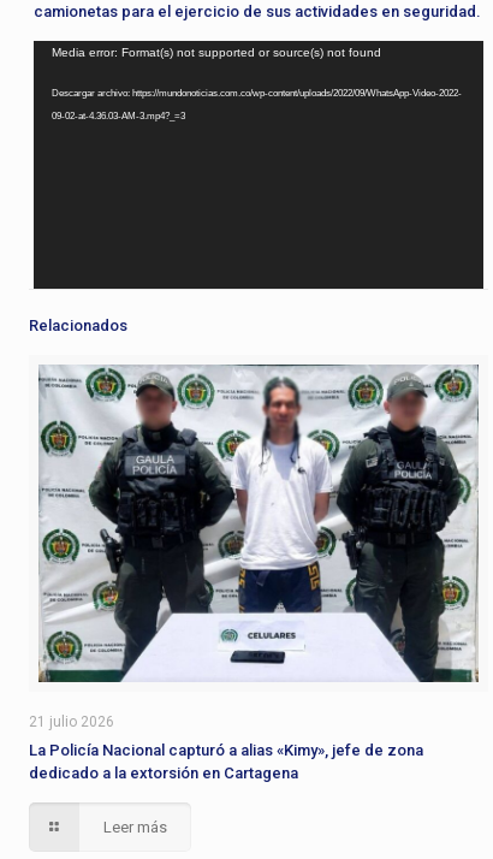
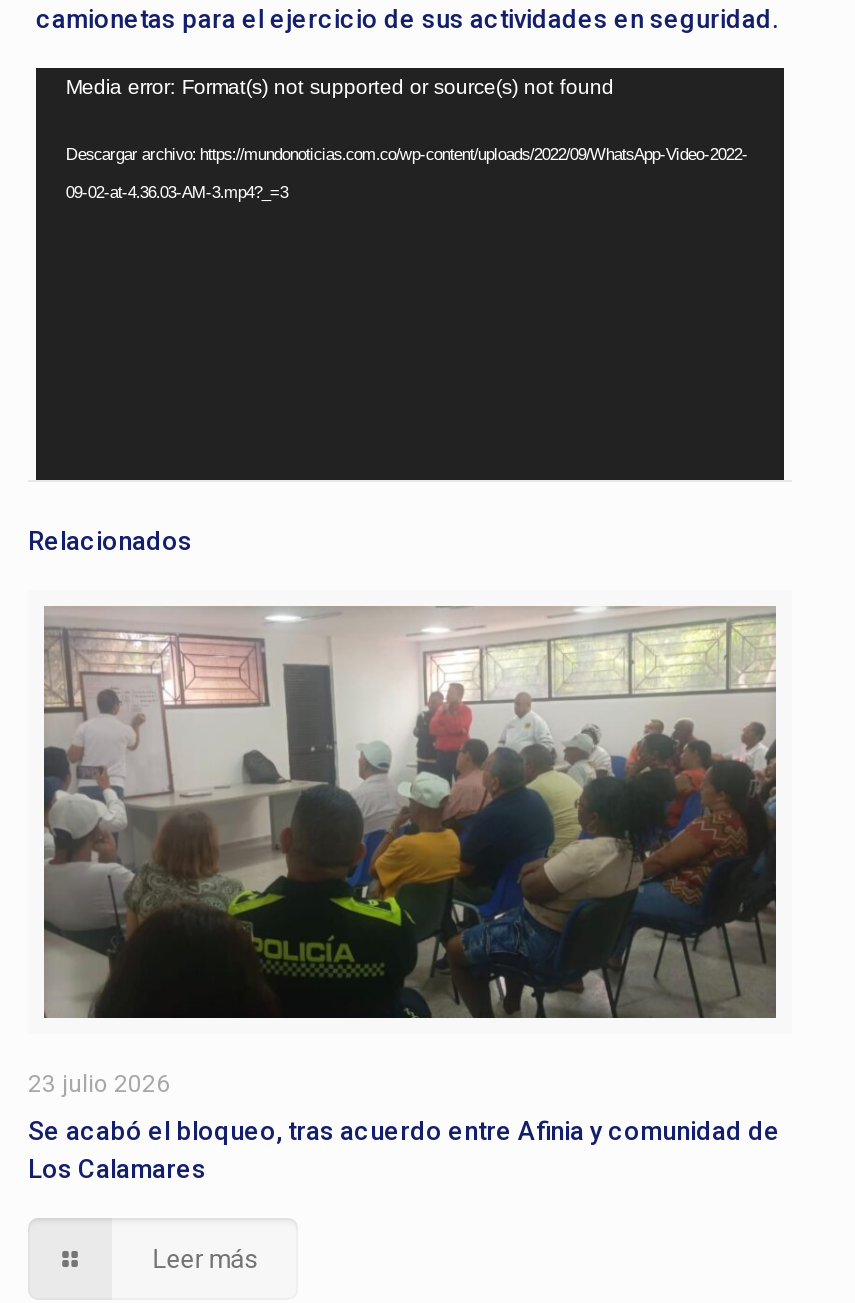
- [image]
+ [image]

- 21 julio 2026
+ 23 julio 2026

- La Policía Nacional capturó a alias «Kimy», jefe de zona
- dedicado a la extorsión en Cartagena
+ Se acabó el bloqueo, tras acuerdo entre Afinia y comunidad de
+ Los Calamares
